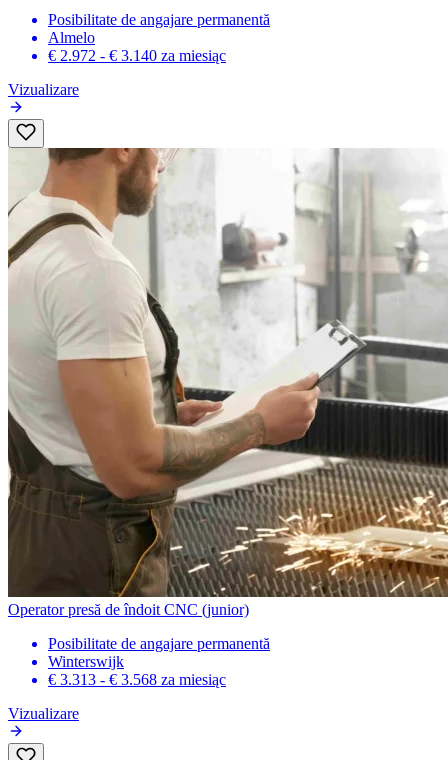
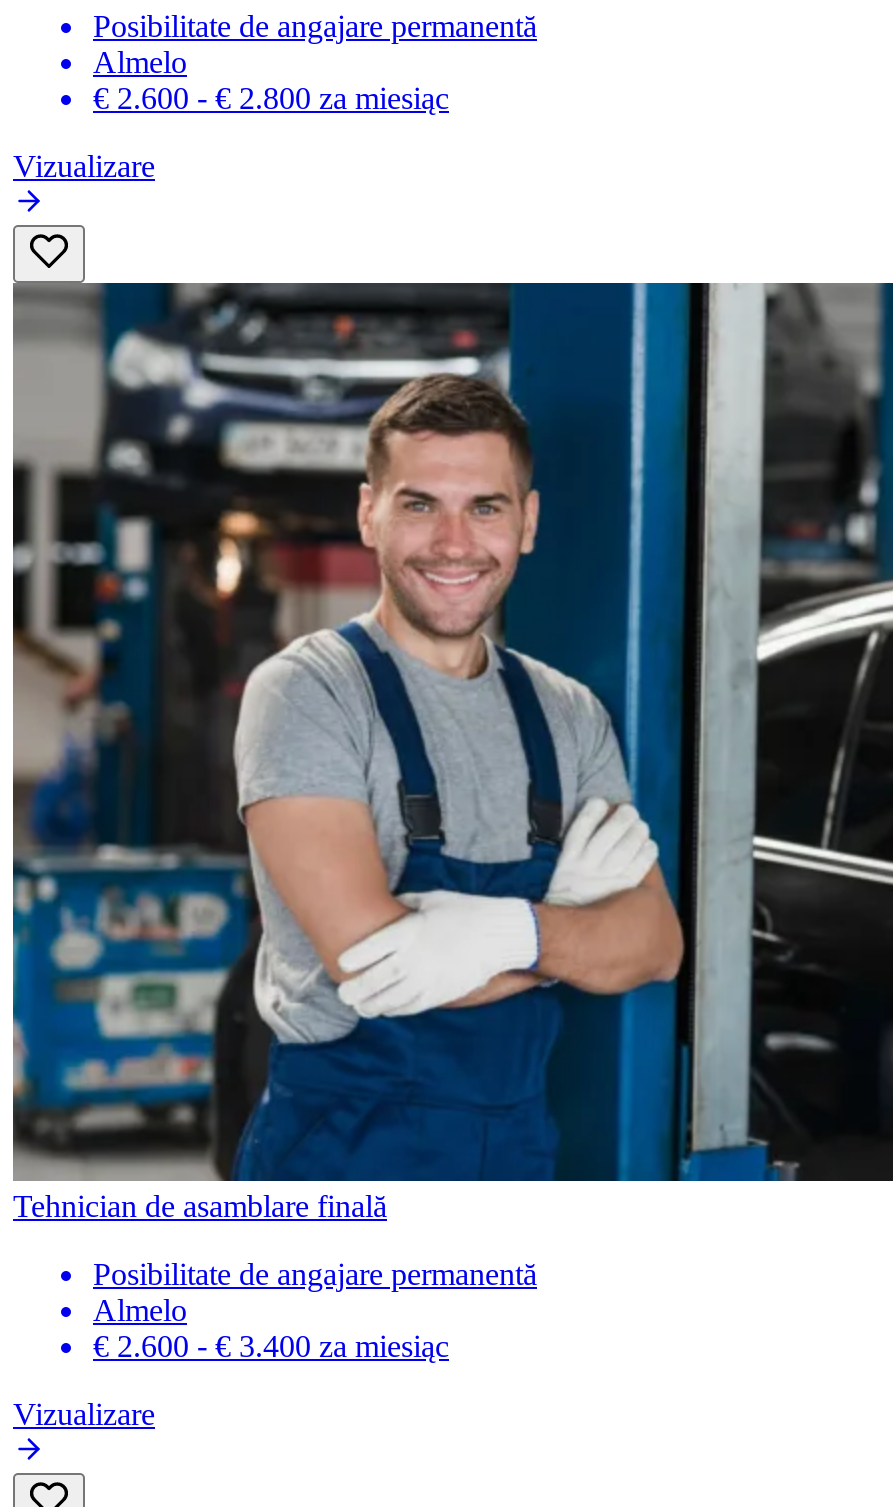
- € 2.972 - € 3.140 za miesiąc
+ € 2.600 - € 2.800 za miesiąc

- [image]
- Operator presă de îndoit CNC (junior)
+ [image]
+ Tehnician de asamblare finală

- Winterswijk
- € 3.313 - € 3.568 za miesiąc
+ Almelo
+ € 2.600 - € 3.400 za miesiąc
